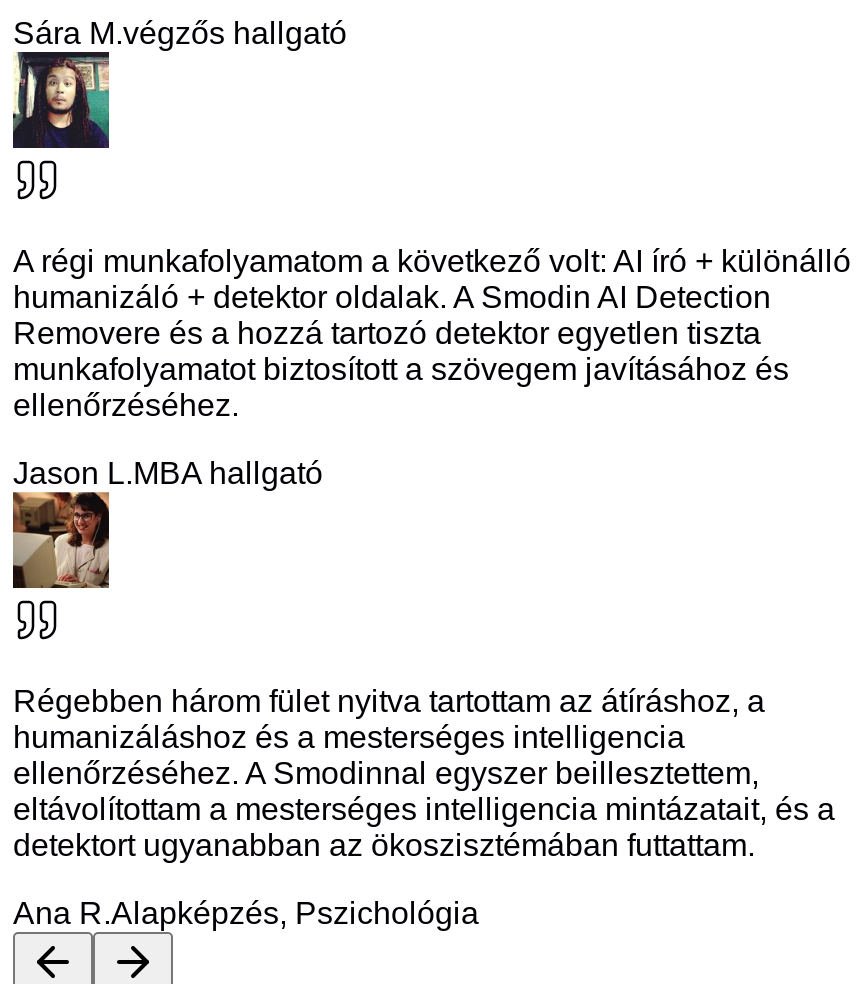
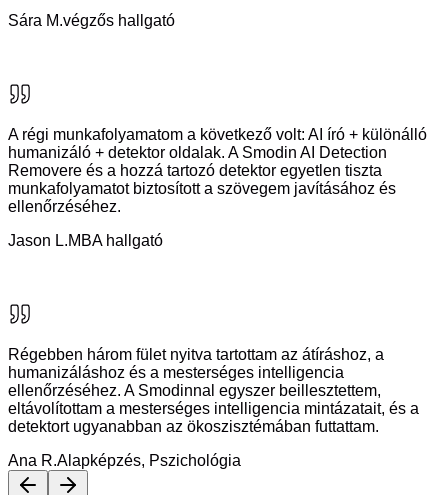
- [image]

- [image]
